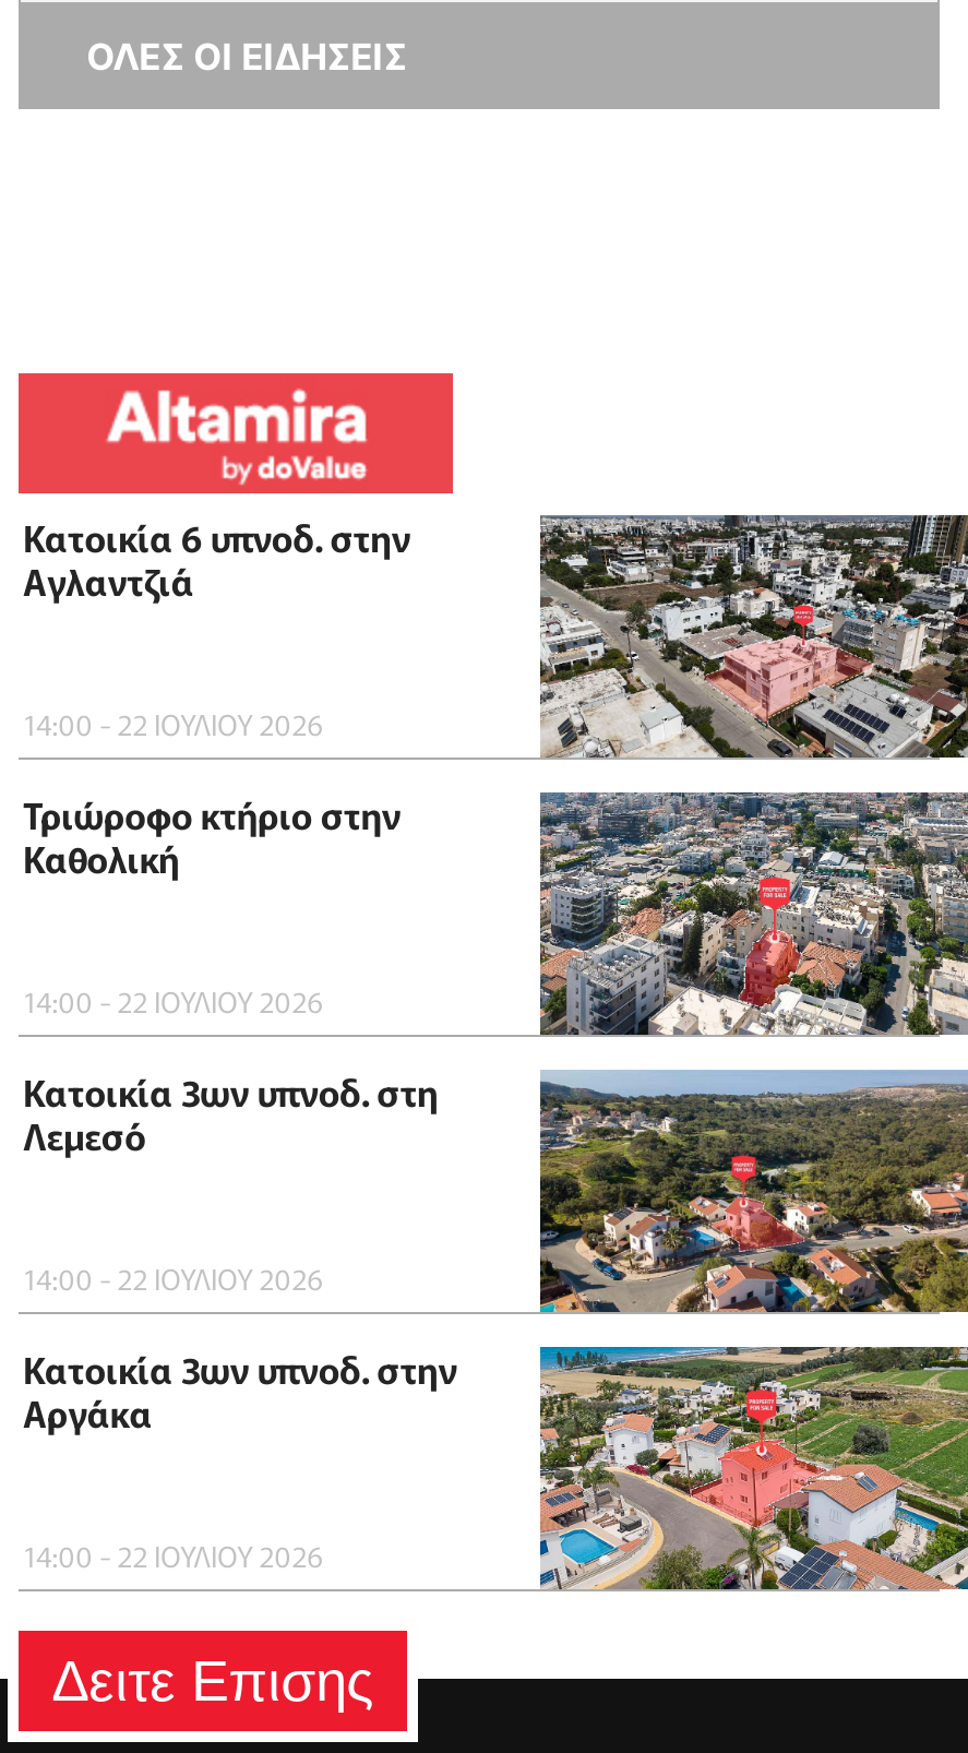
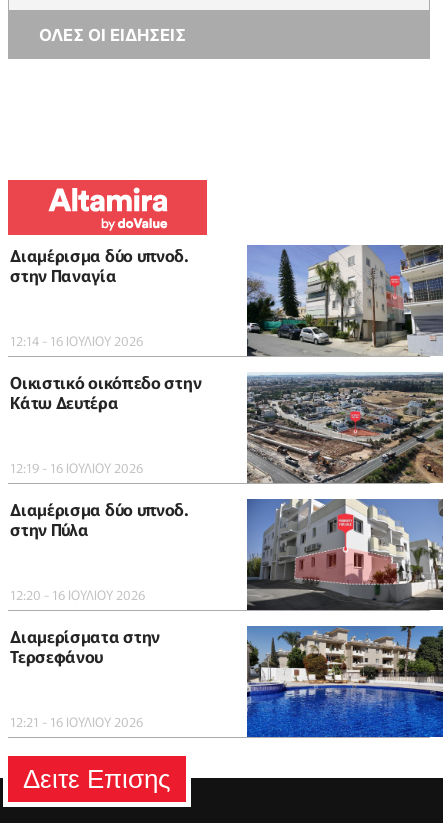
- Κατοικία 6 υπνοδ. στην
- Αγλαντζιά
+ Διαμέρισμα δύο υπνοδ.
+ στην Παναγία

- [image]
+ [image]

- 14:00 - 22 ΙΟΥΛΙΟΥ 2026
+ 12:14 - 16 ΙΟΥΛΙΟΥ 2026

- Τριώροφο κτήριο στην
- Καθολική
+ Οικιστικό οικόπεδο στην
+ Κάτω Δευτέρα

- [image]
+ [image]

- 14:00 - 22 ΙΟΥΛΙΟΥ 2026
+ 12:19 - 16 ΙΟΥΛΙΟΥ 2026

- Κατοικία 3ων υπνοδ. στη
- Λεμεσό
+ Διαμέρισμα δύο υπνοδ.
+ στην Πύλα

- [image]
+ [image]

- 14:00 - 22 ΙΟΥΛΙΟΥ 2026
+ 12:20 - 16 ΙΟΥΛΙΟΥ 2026

- Κατοικία 3ων υπνοδ. στην
- Αργάκα
+ Διαμερίσματα στην
+ Τερσεφάνου

- [image]
+ [image]

- 14:00 - 22 ΙΟΥΛΙΟΥ 2026
+ 12:21 - 16 ΙΟΥΛΙΟΥ 2026
